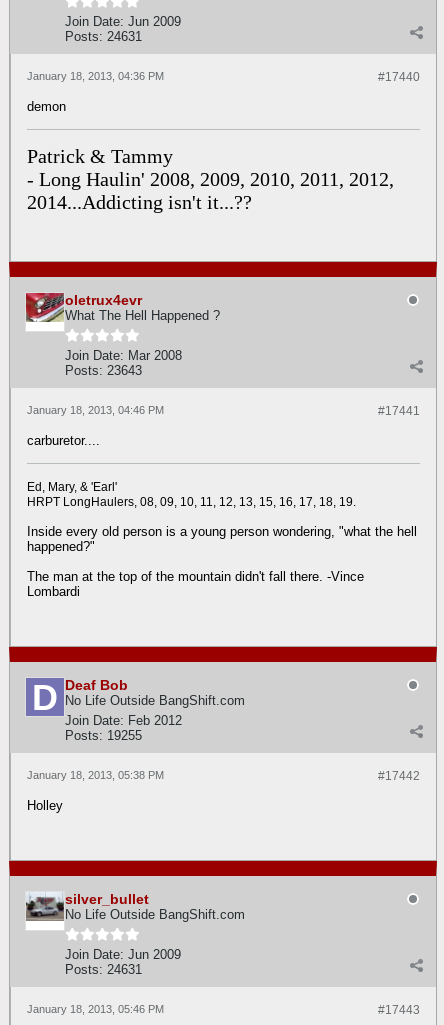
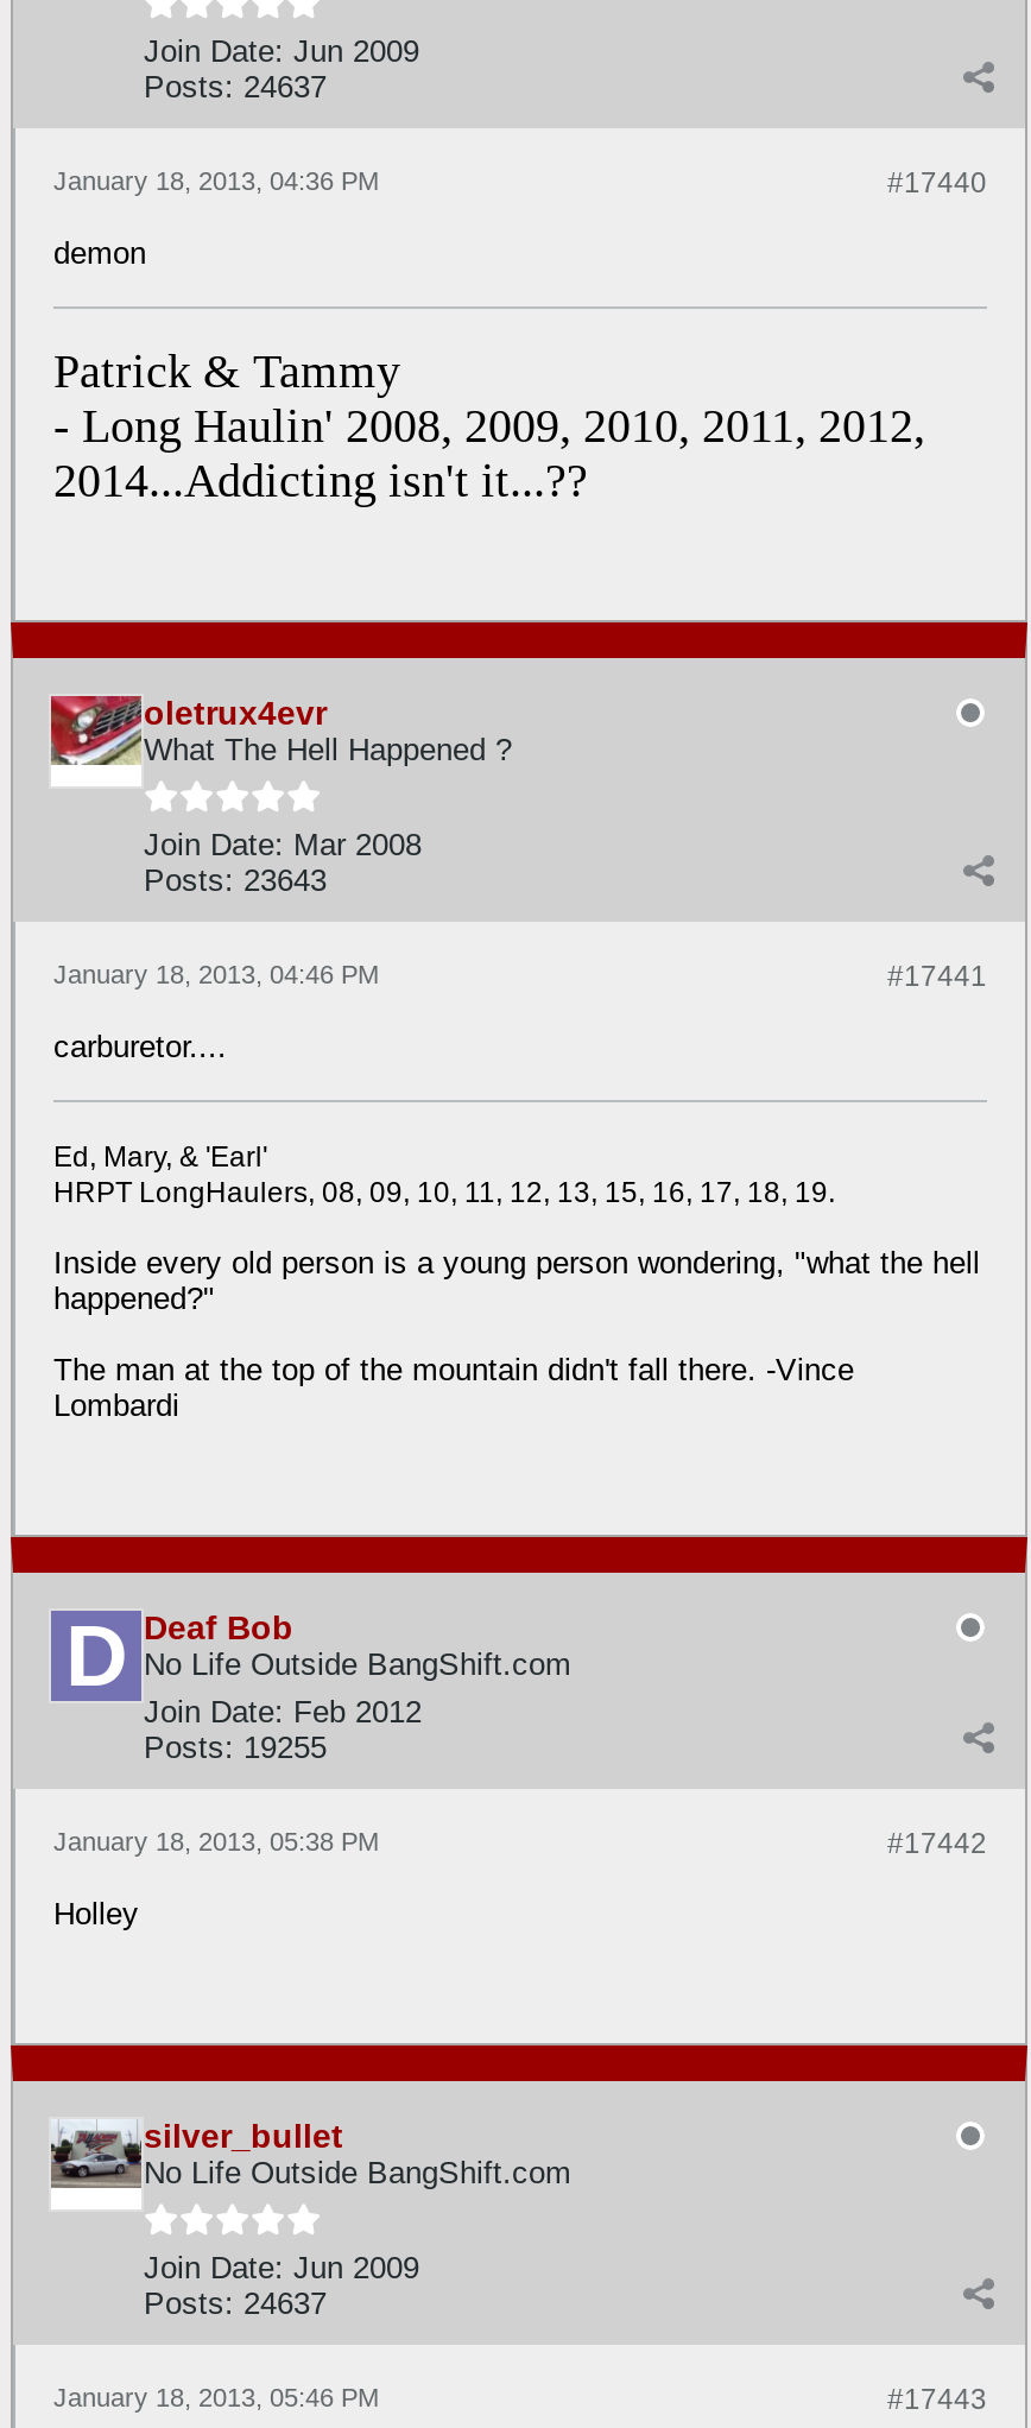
- Posts: 24631
+ Posts: 24637

- Posts: 24631
+ Posts: 24637
